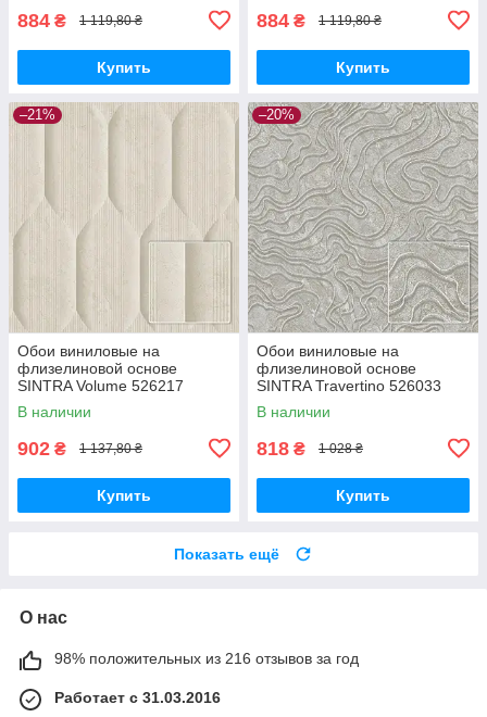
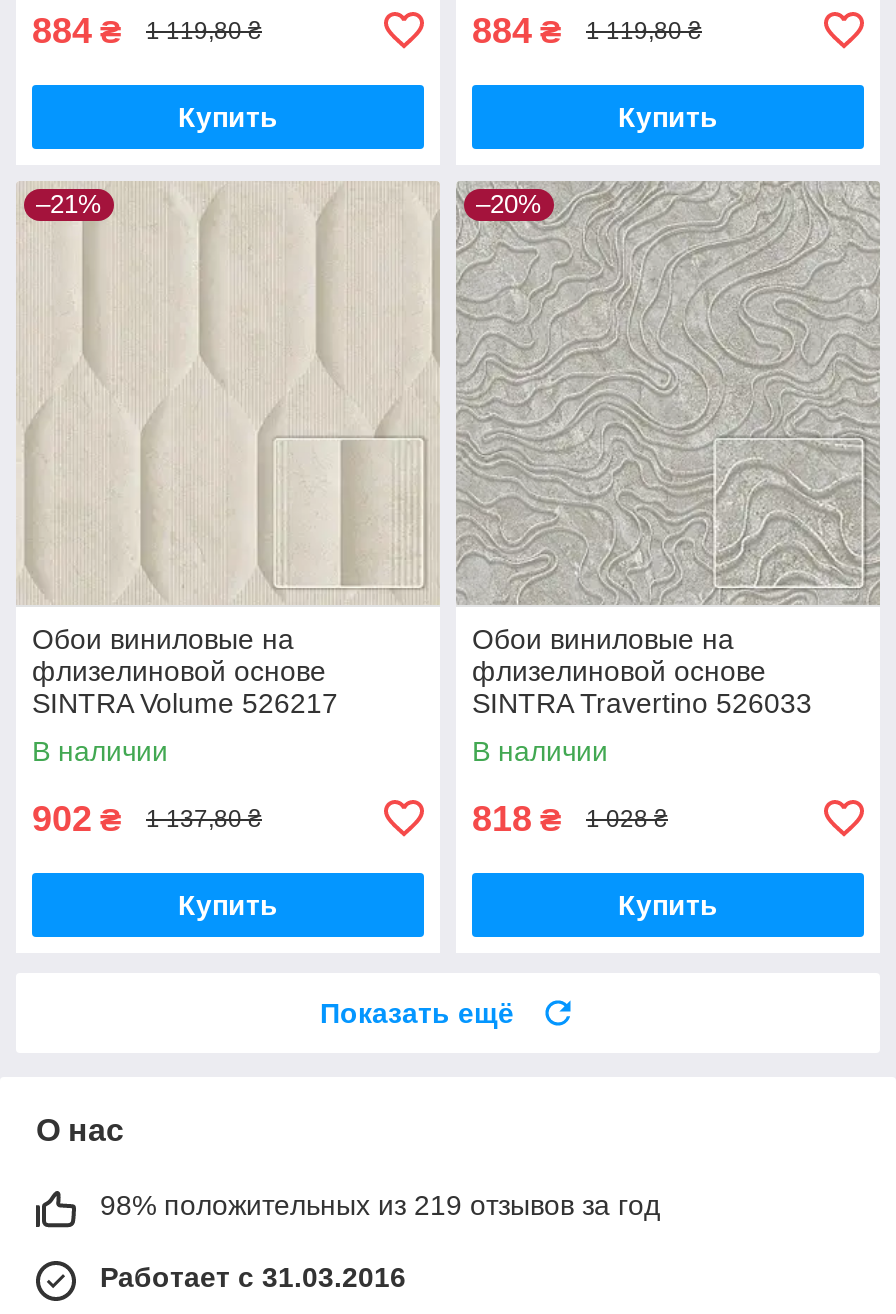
- 98% положительных из 216 отзывов за год
+ 98% положительных из 219 отзывов за год
